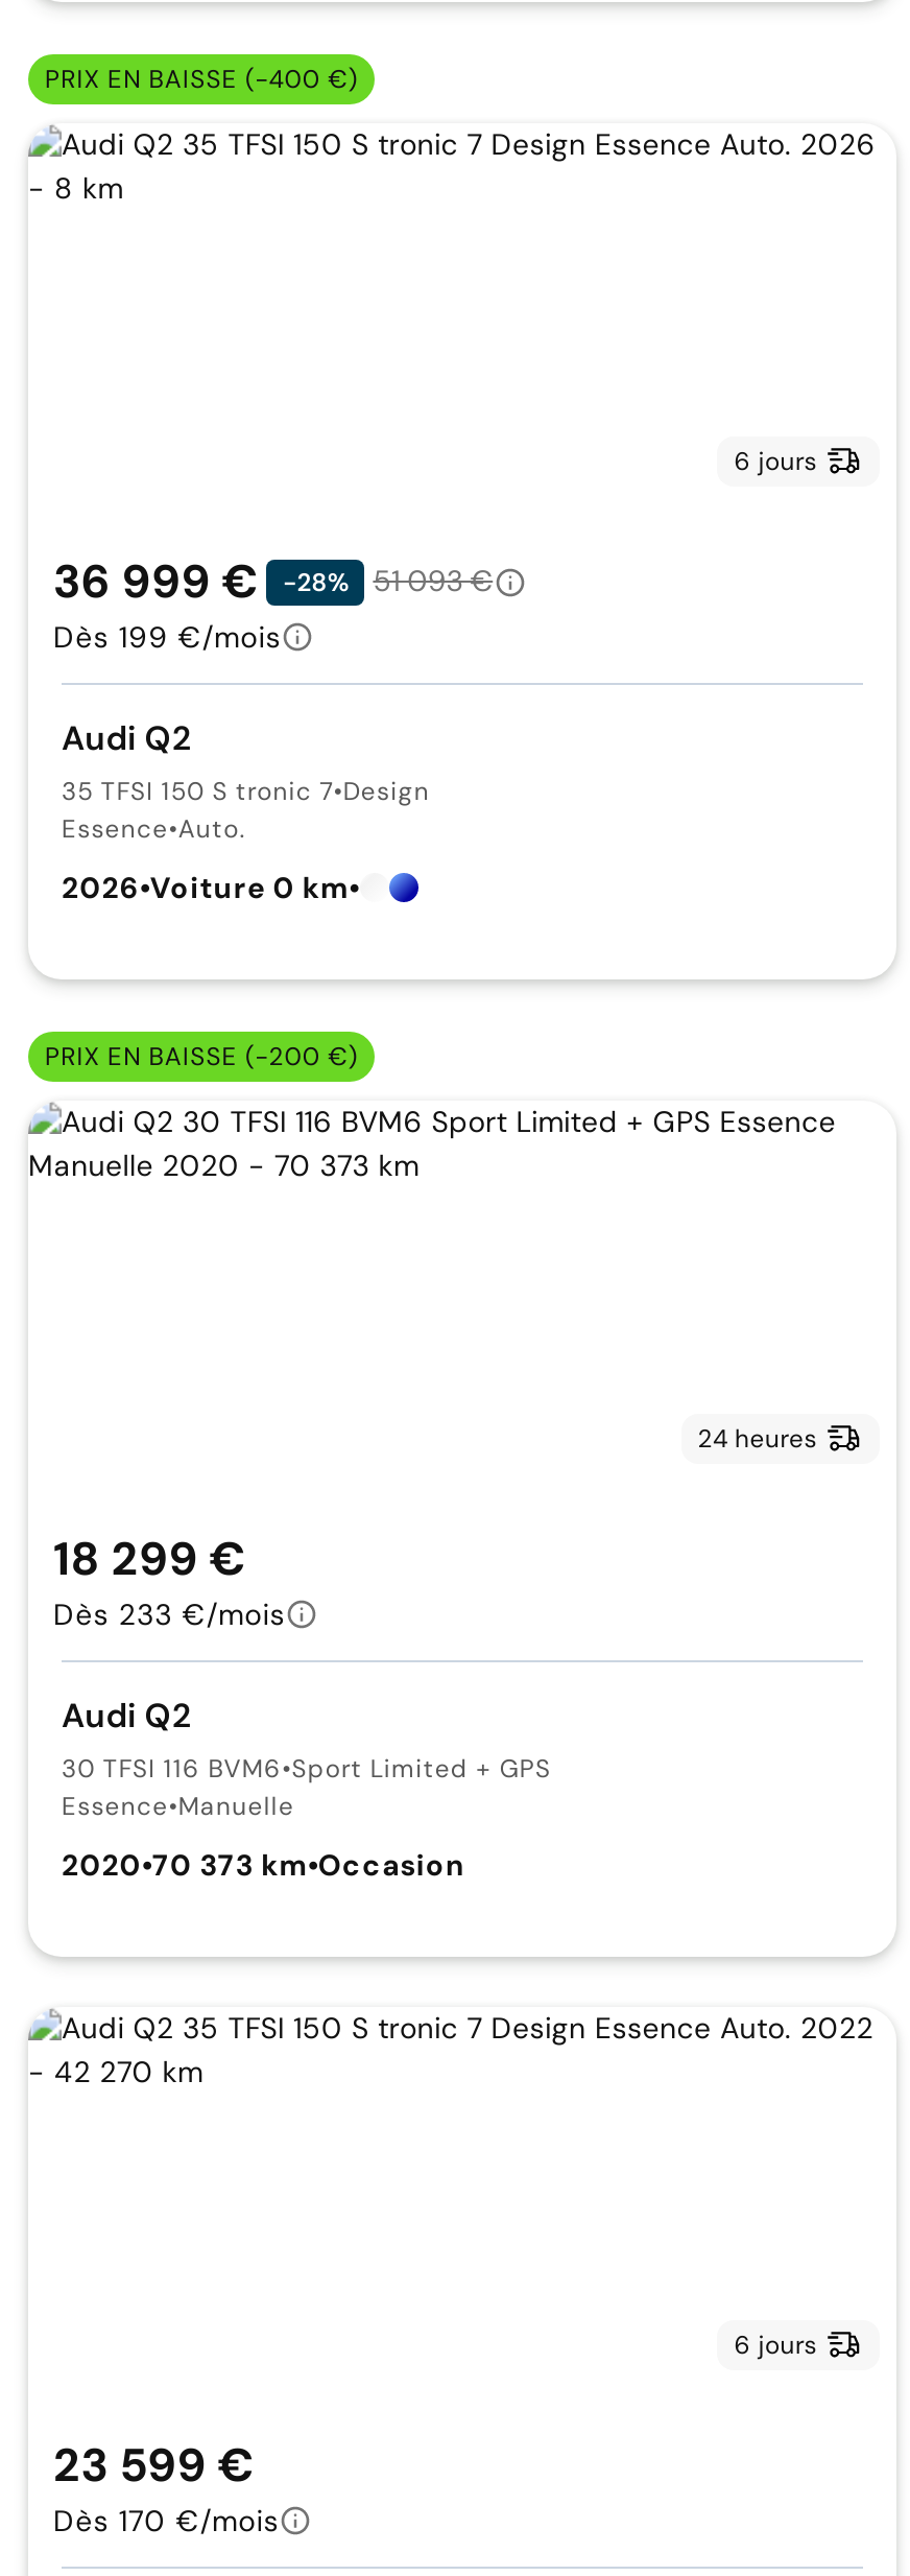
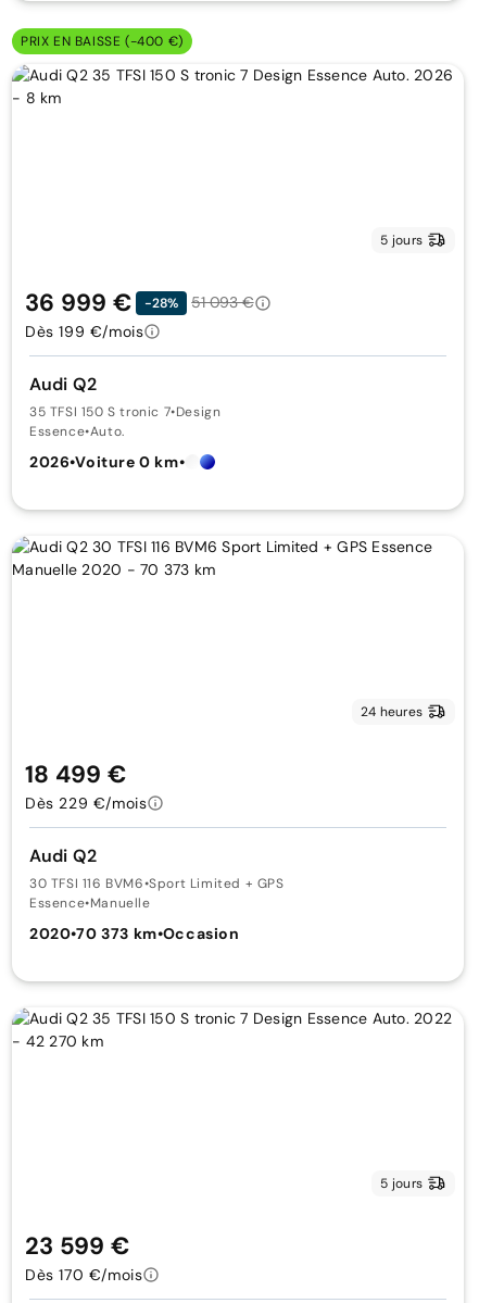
- 6 jours
+ 5 jours

- PRIX EN BAISSE (-200 €)

- 18 299 €
+ 18 499 €

- Dès 233 €/mois
+ Dès 229 €/mois

- 6 jours
+ 5 jours
